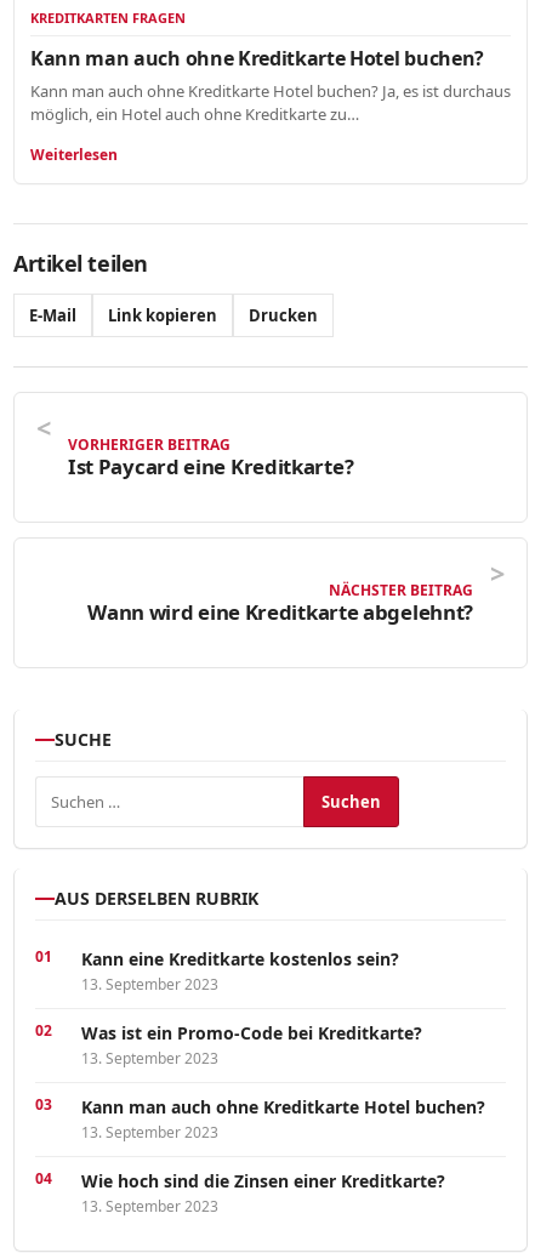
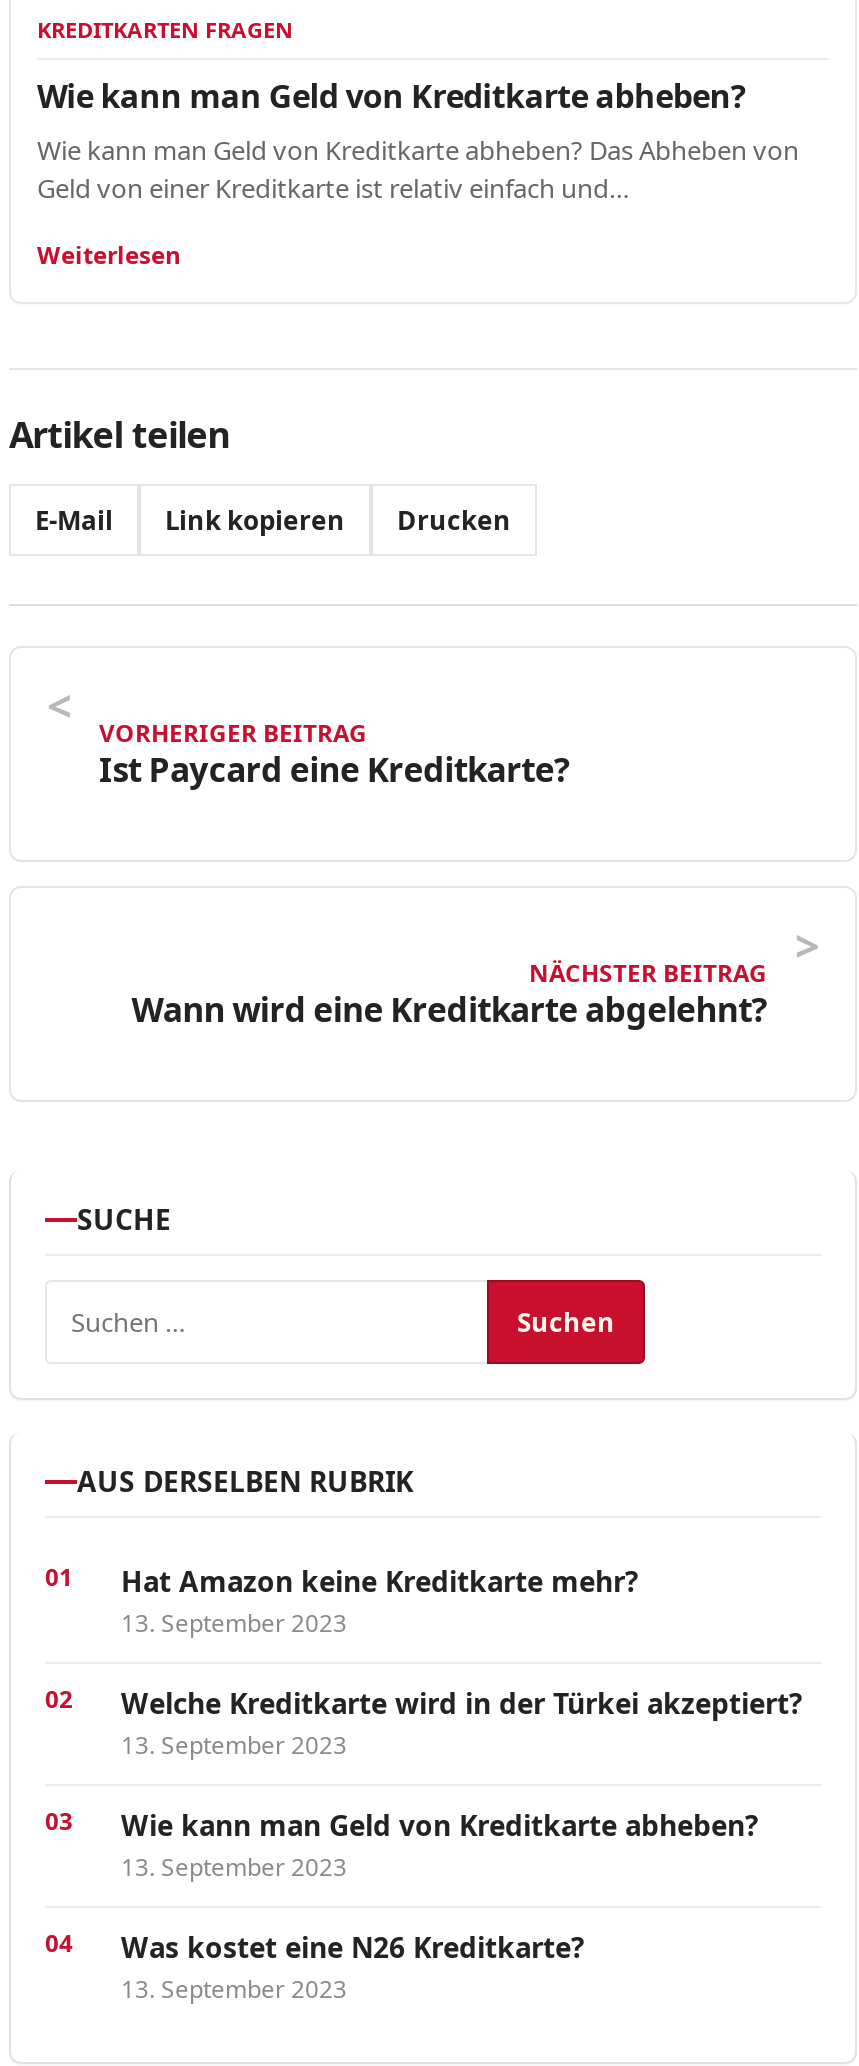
- Kann man auch ohne Kreditkarte Hotel buchen?
- Kann man auch ohne Kreditkarte Hotel buchen? Ja, es ist durchaus
- möglich, ein Hotel auch ohne Kreditkarte zu…
+ Wie kann man Geld von Kreditkarte abheben?
+ Wie kann man Geld von Kreditkarte abheben? Das Abheben von
+ Geld von einer Kreditkarte ist relativ einfach und…

- Kann eine Kreditkarte kostenlos sein?
+ Hat Amazon keine Kreditkarte mehr?

- Was ist ein Promo-Code bei Kreditkarte?
+ Welche Kreditkarte wird in der Türkei akzeptiert?

- Kann man auch ohne Kreditkarte Hotel buchen?
+ Wie kann man Geld von Kreditkarte abheben?

- Wie hoch sind die Zinsen einer Kreditkarte?
+ Was kostet eine N26 Kreditkarte?
